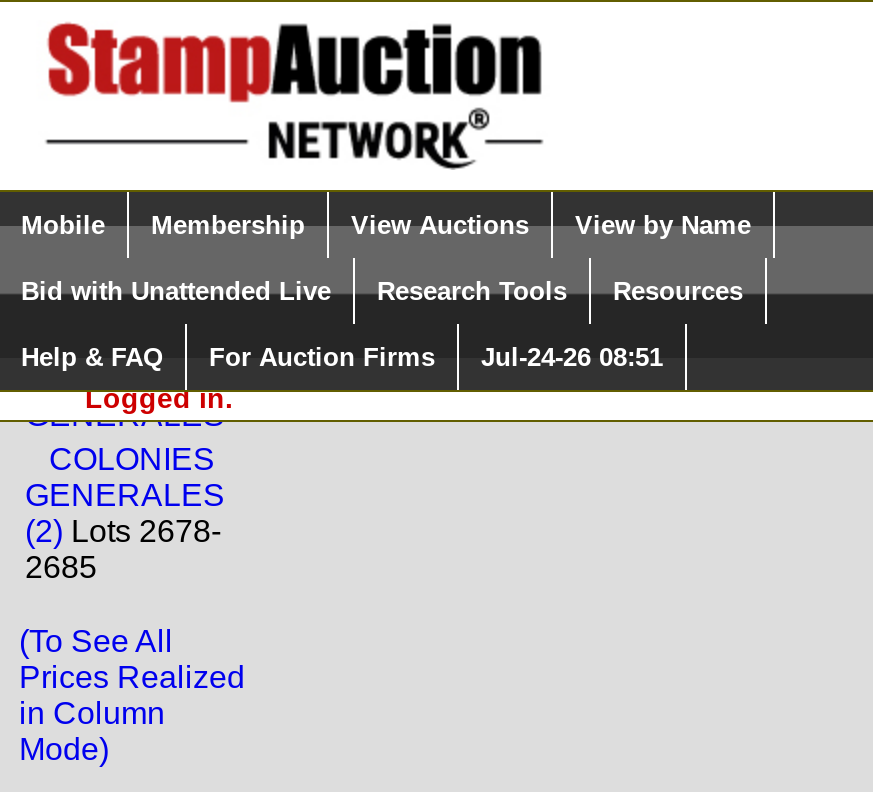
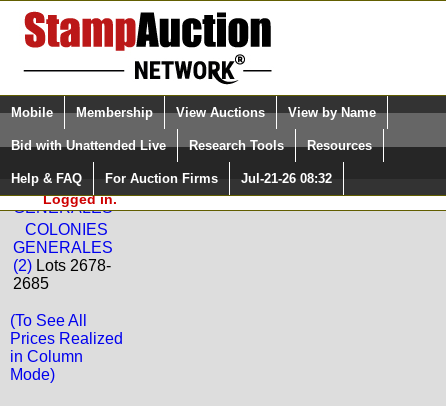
- Jul-24-26 08:51
+ Jul-21-26 08:32
